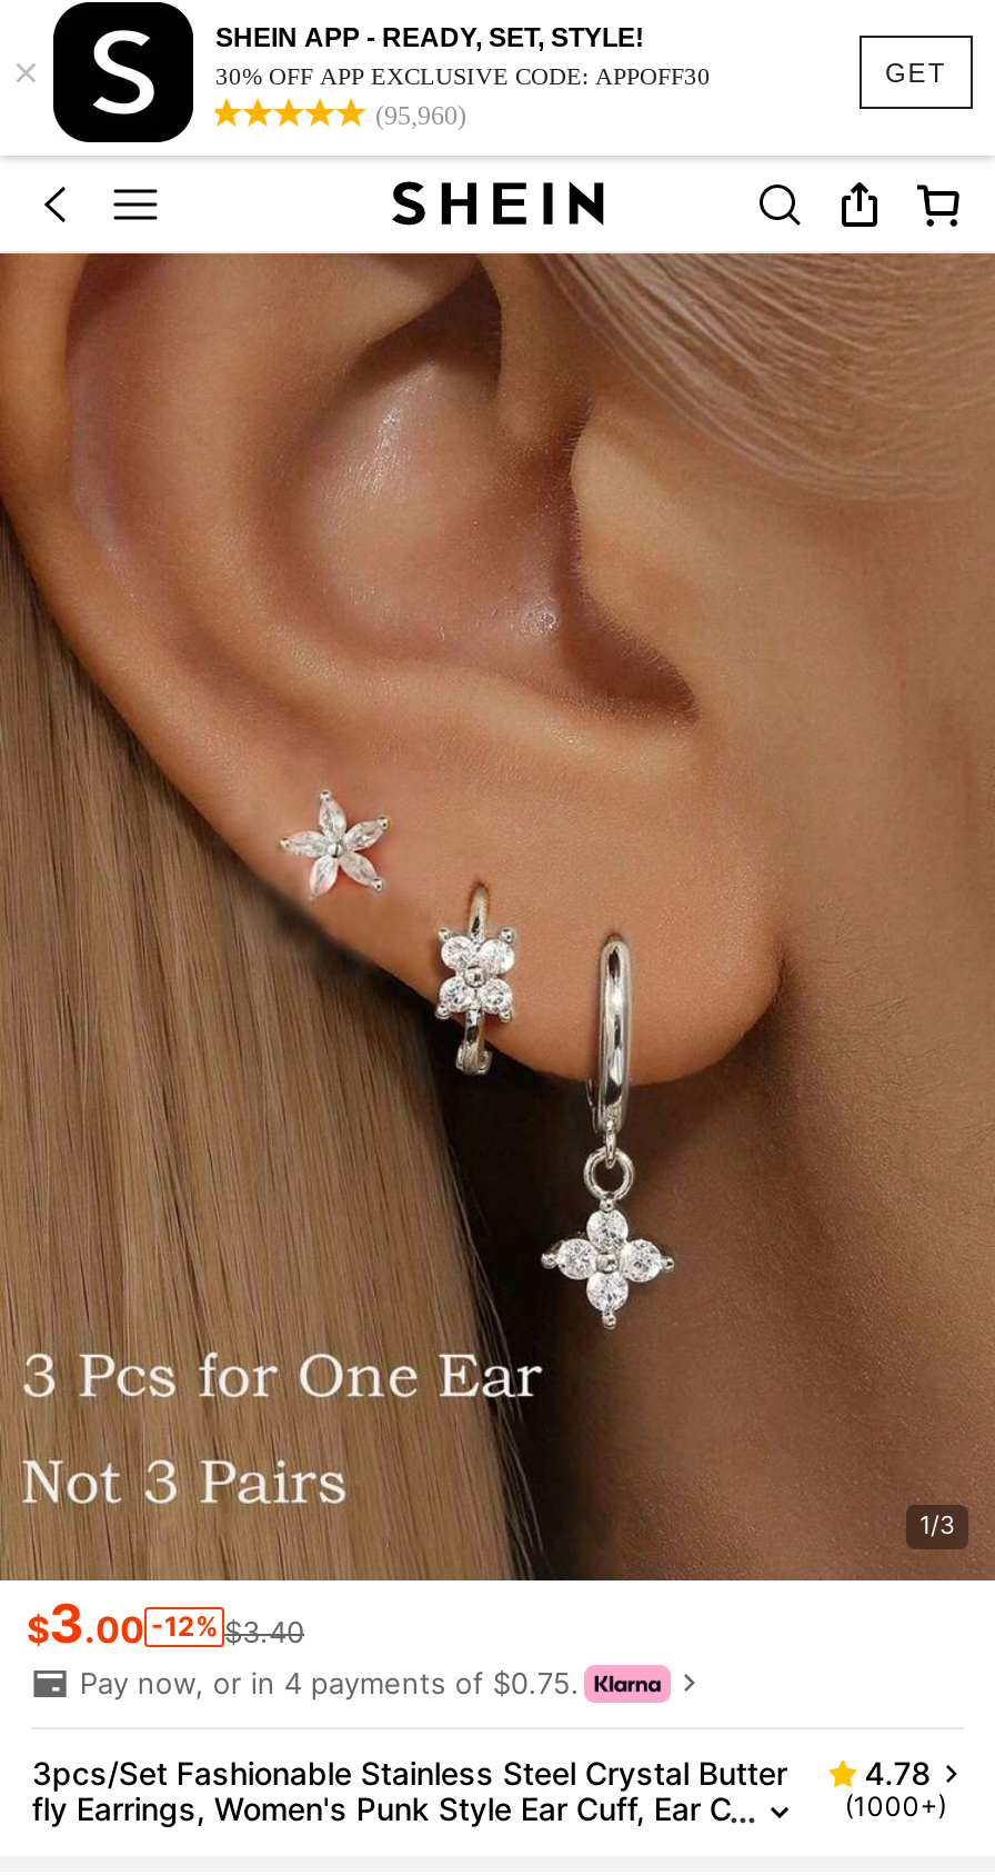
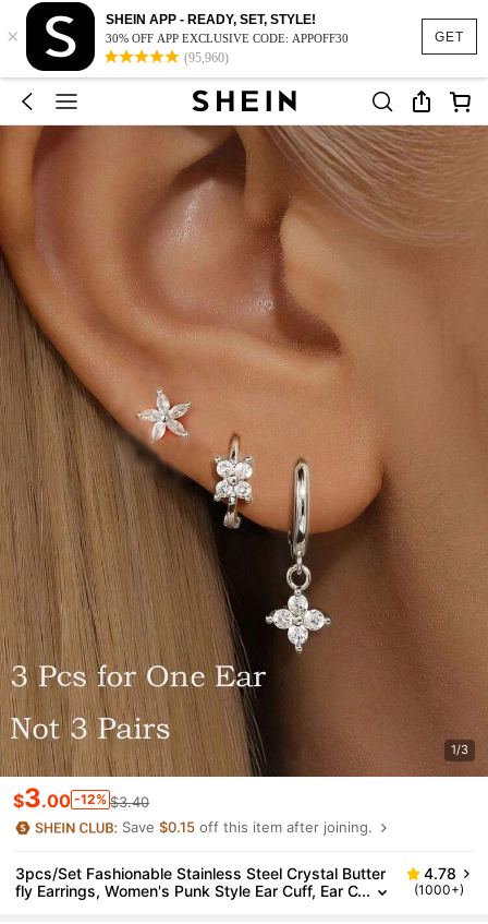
- Pay now, or in 4 payments of $0.75.
+ Save $0.15 off this item after joining.
